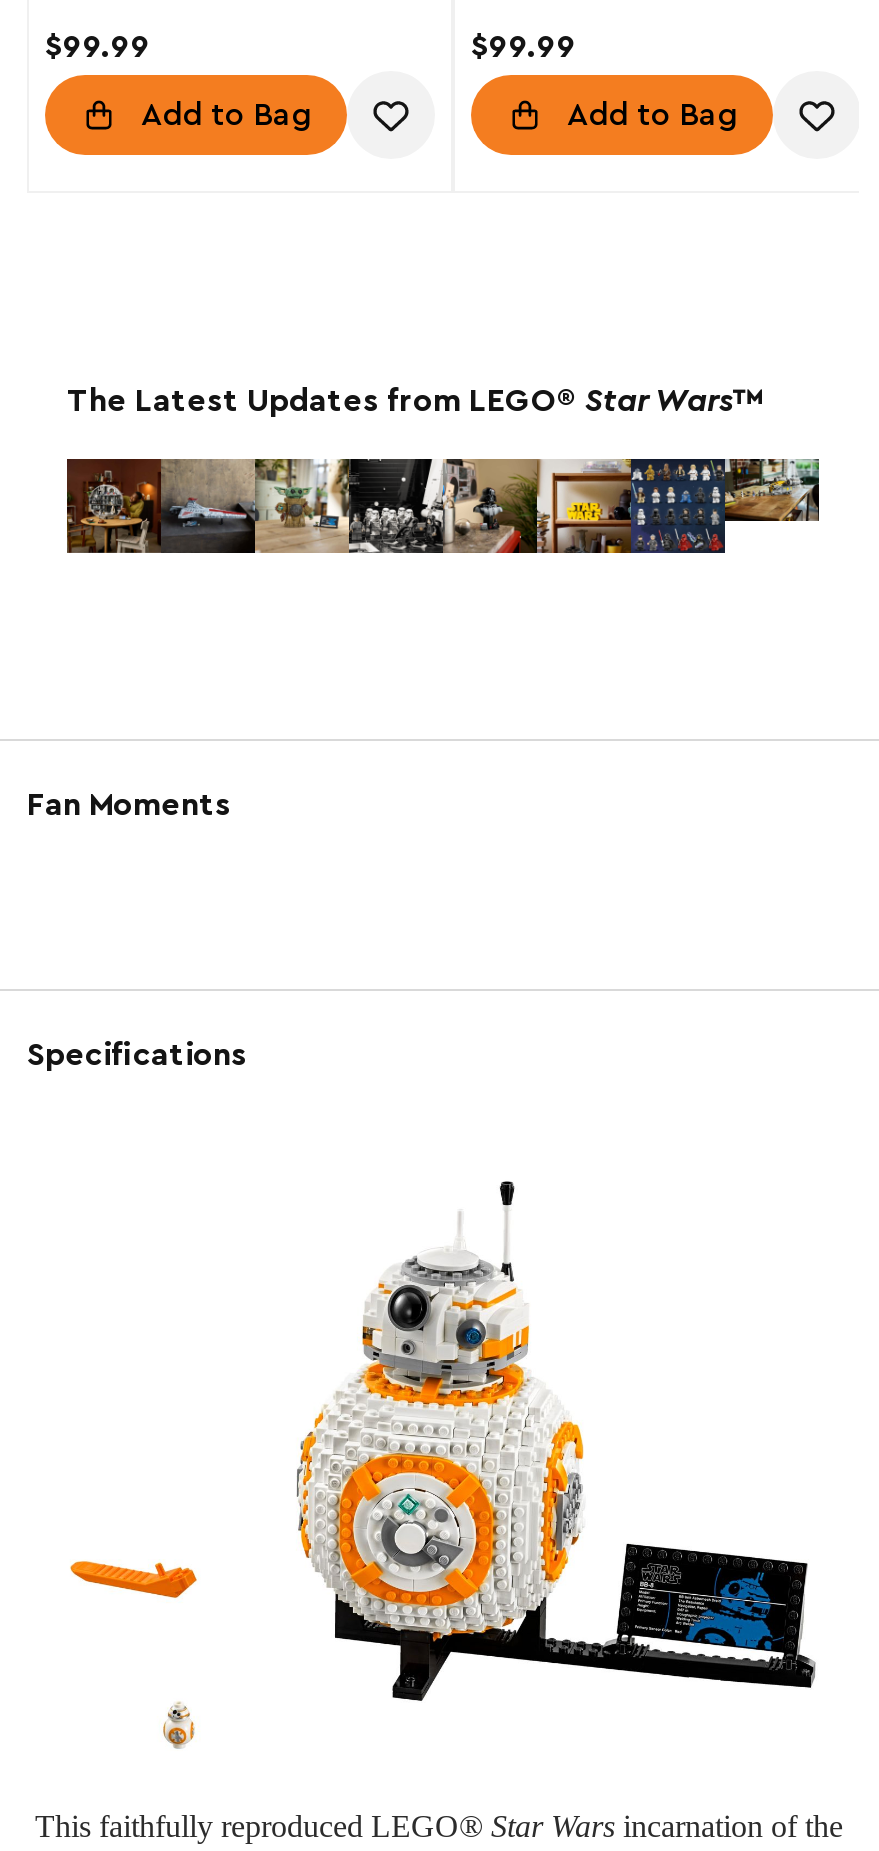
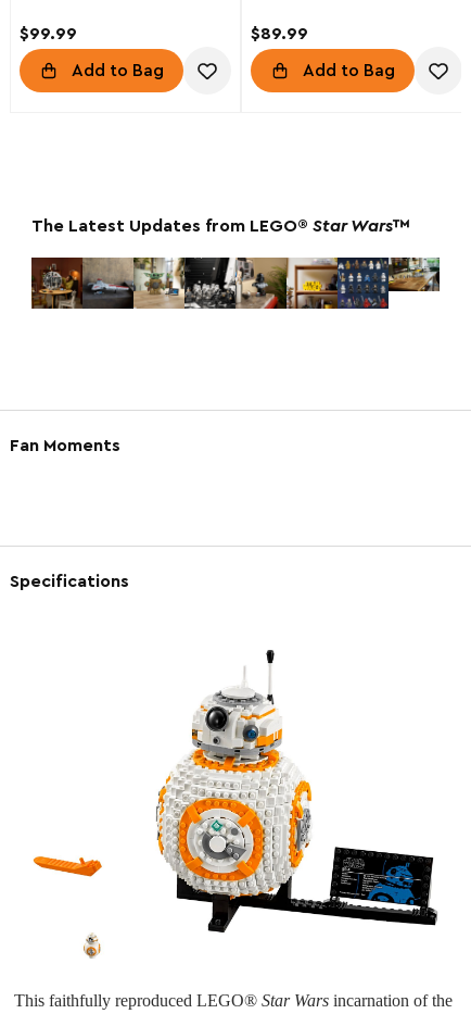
- $99.99
+ $89.99
